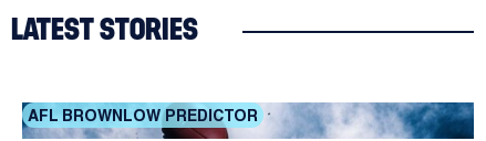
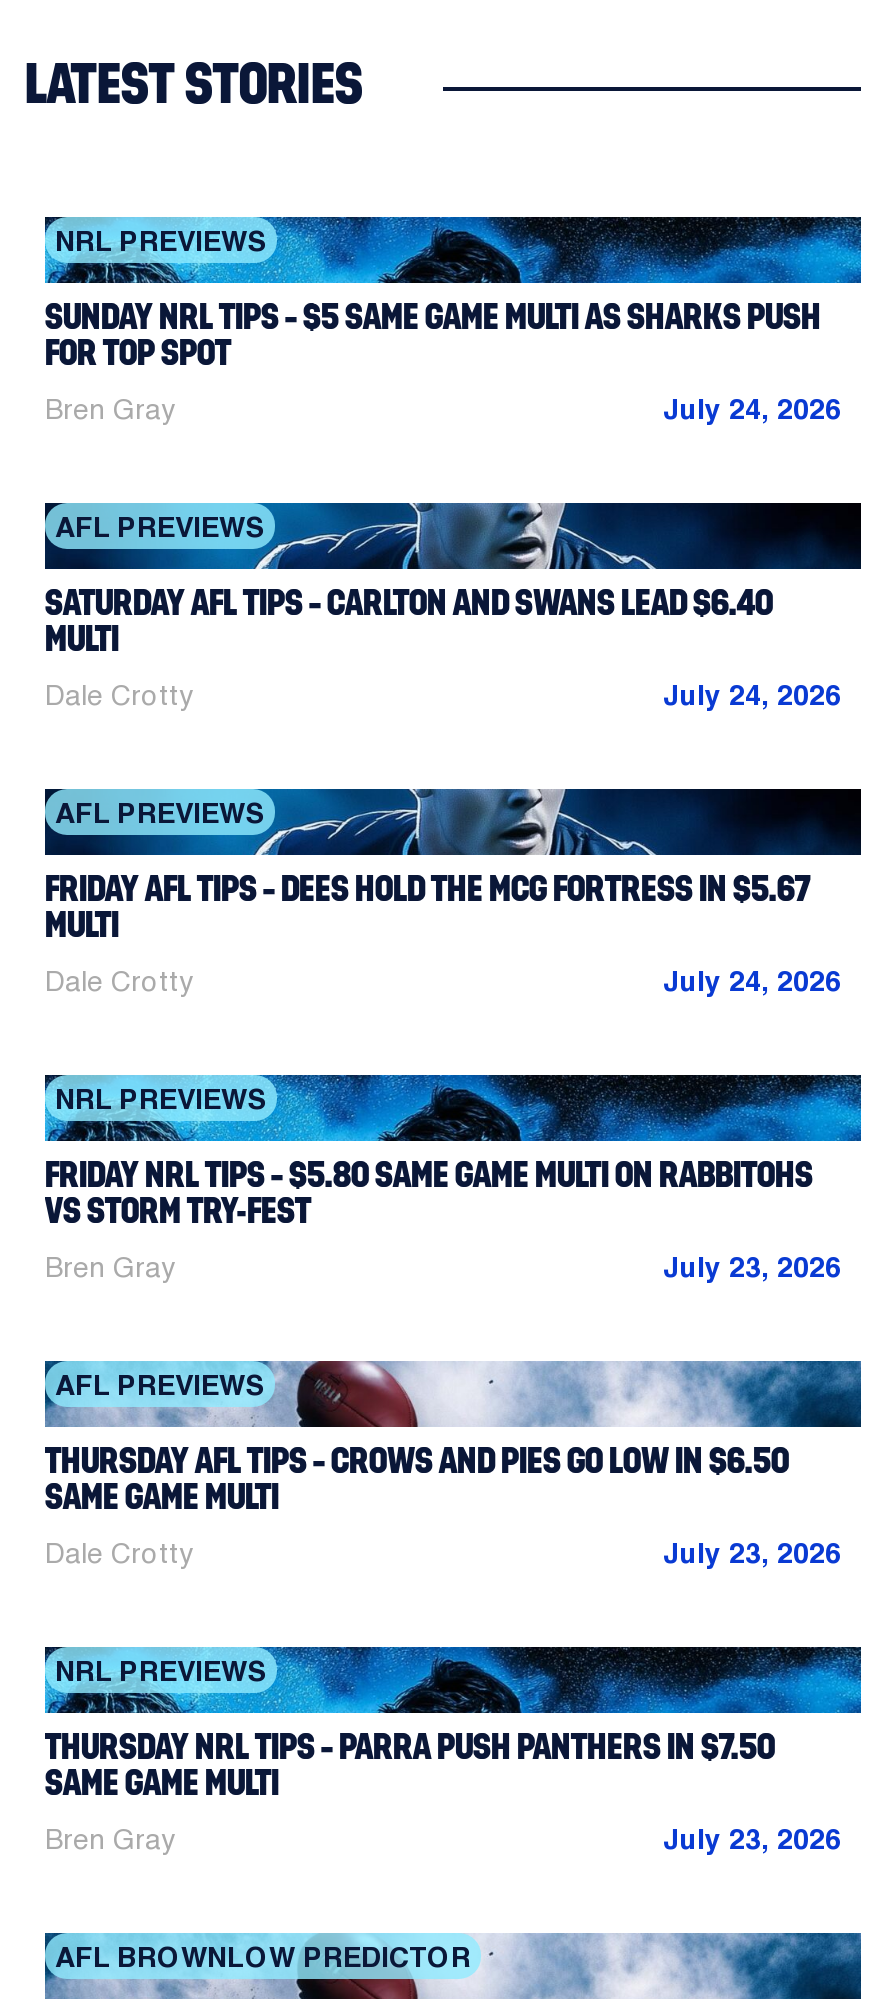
+ NRL PREVIEWS
+ SUNDAY NRL TIPS – $5 SAME GAME MULTI AS SHARKS PUSH
+ FOR TOP SPOT
+ Bren Gray
+ July 24, 2026
+ AFL PREVIEWS
+ SATURDAY AFL TIPS – CARLTON AND SWANS LEAD $6.40
+ MULTI
+ Dale Crotty
+ July 24, 2026
+ AFL PREVIEWS
+ FRIDAY AFL TIPS – DEES HOLD THE MCG FORTRESS IN $5.67
+ MULTI
+ Dale Crotty
+ July 24, 2026
+ NRL PREVIEWS
+ FRIDAY NRL TIPS – $5.80 SAME GAME MULTI ON RABBITOHS
+ VS STORM TRY-FEST
+ Bren Gray
+ July 23, 2026
+ AFL PREVIEWS
+ THURSDAY AFL TIPS – CROWS AND PIES GO LOW IN $6.50
+ SAME GAME MULTI
+ Dale Crotty
+ July 23, 2026
+ NRL PREVIEWS
+ THURSDAY NRL TIPS – PARRA PUSH PANTHERS IN $7.50
+ SAME GAME MULTI
+ Bren Gray
+ July 23, 2026
